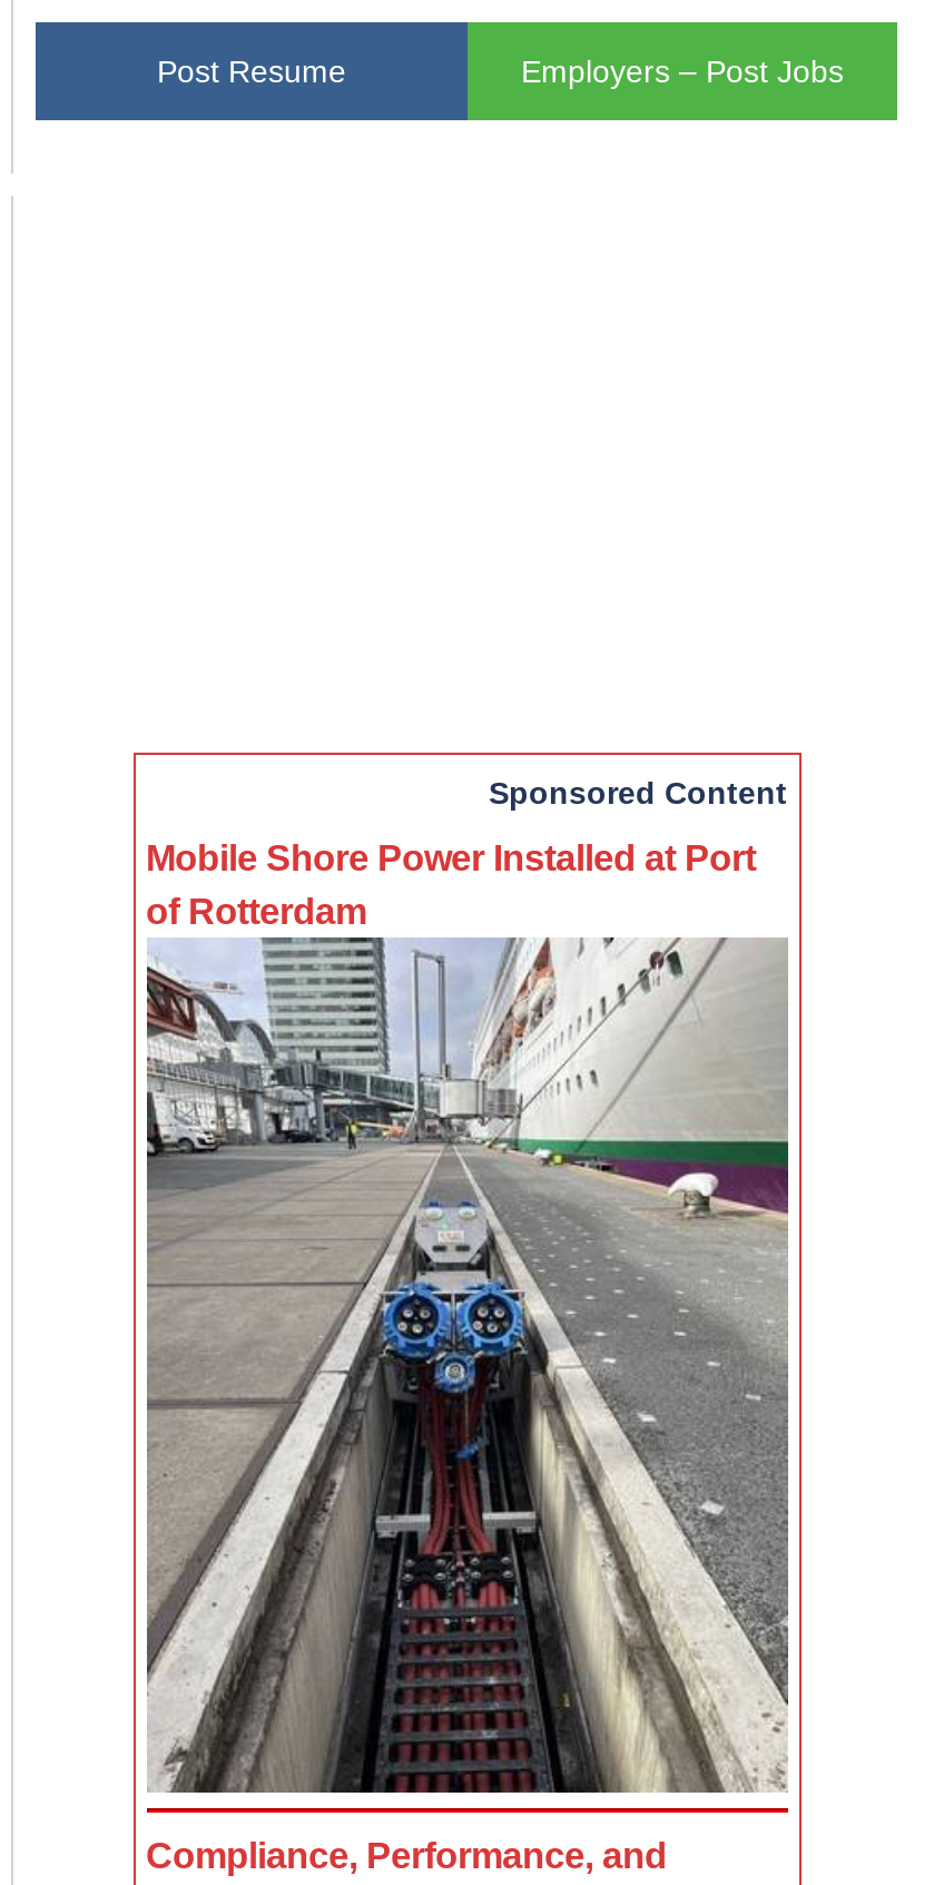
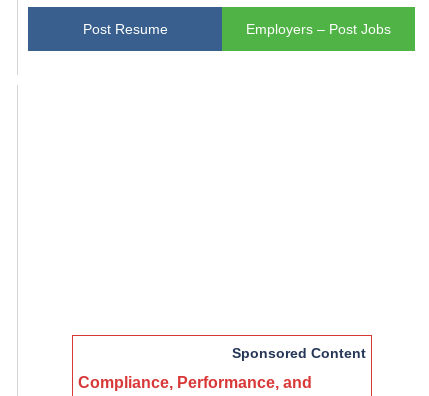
- Mobile Shore Power Installed at Port
- of Rotterdam

- [image]
